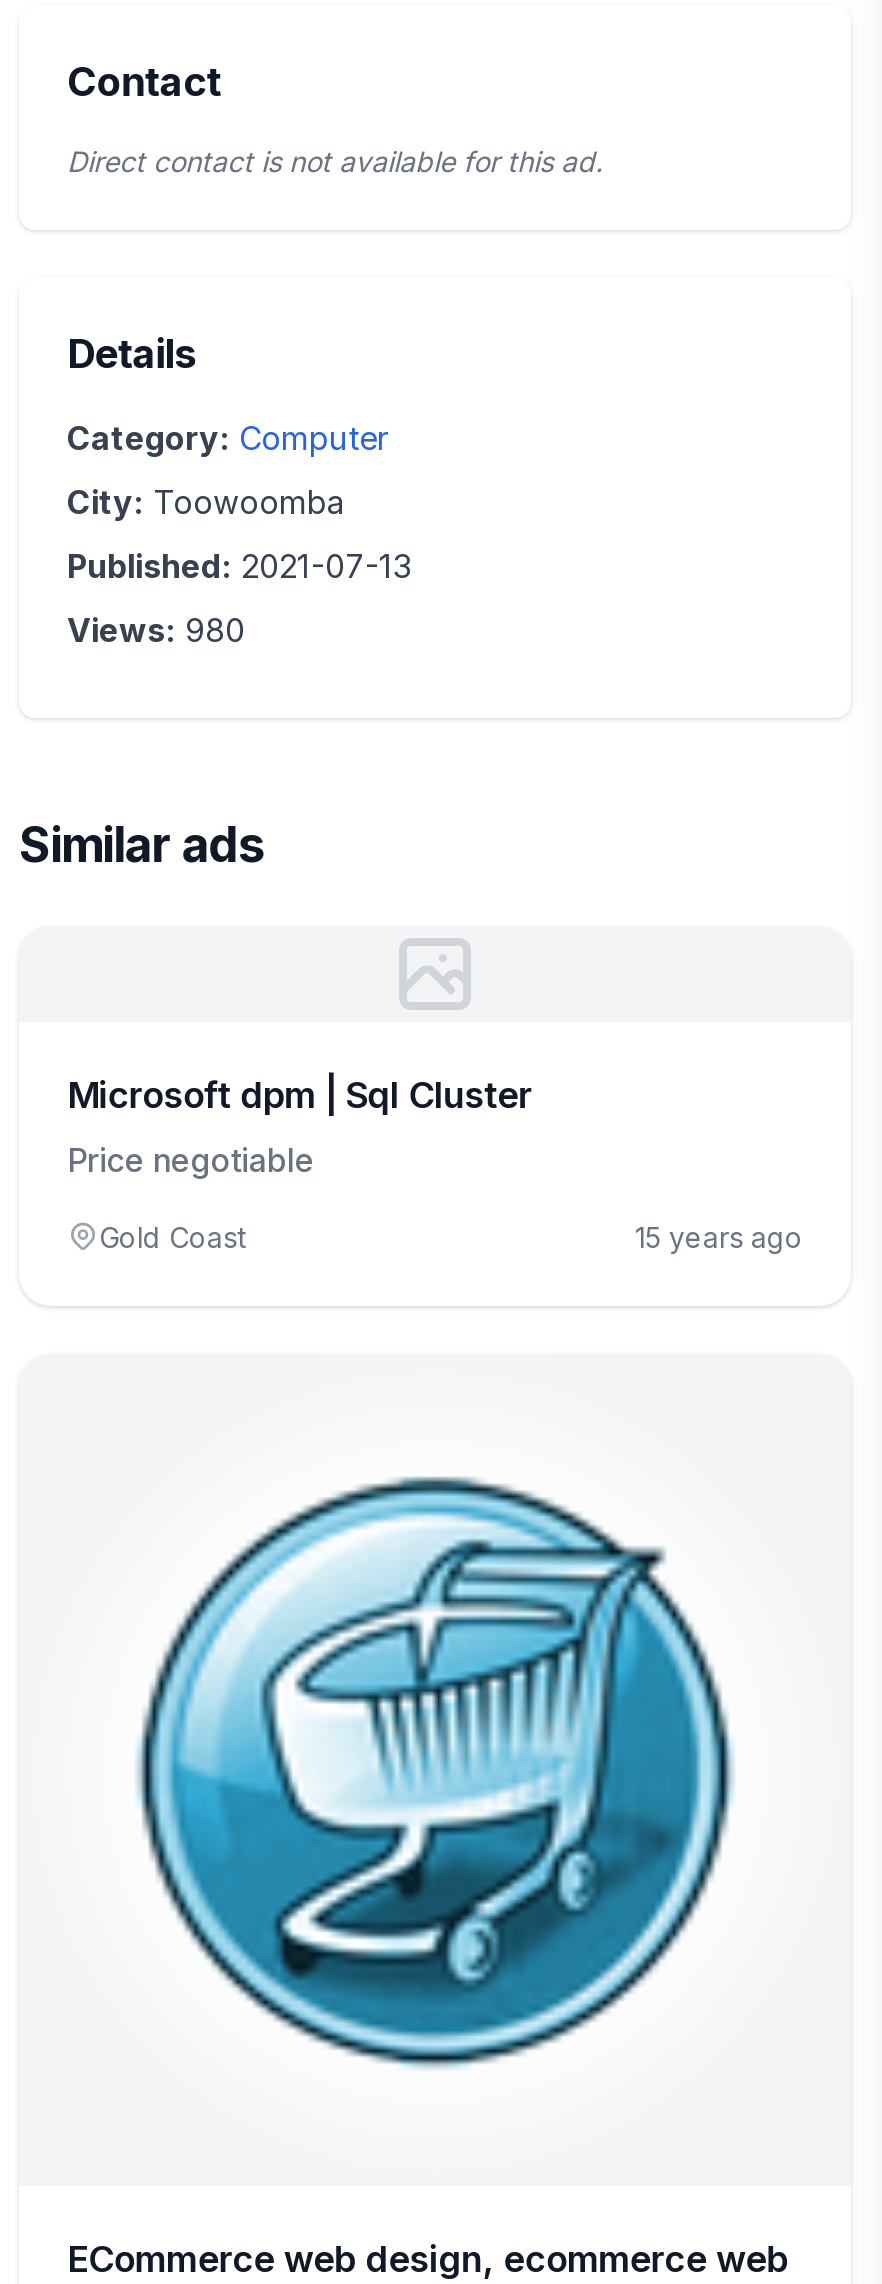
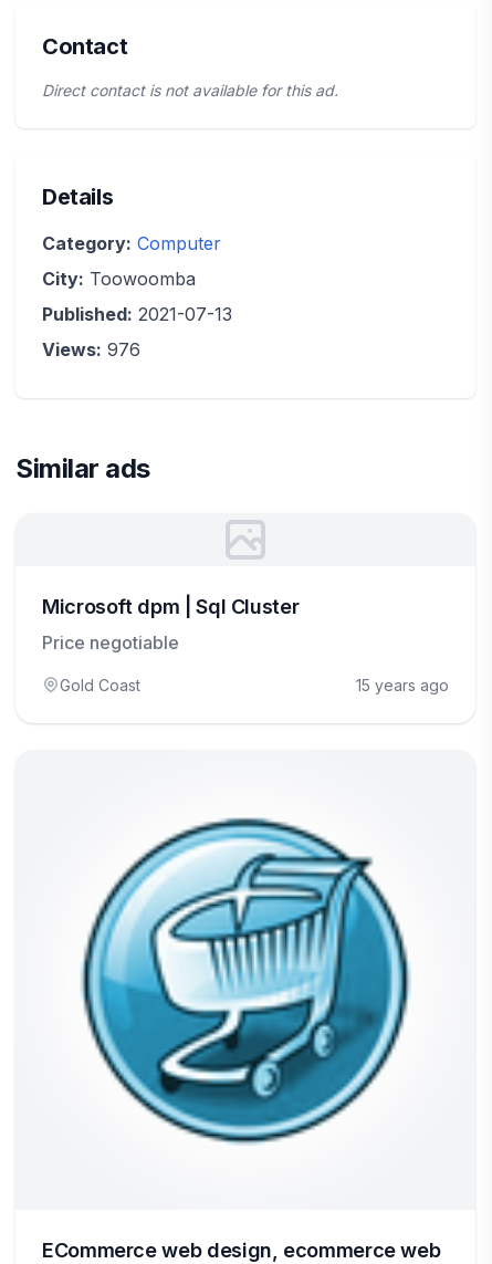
- Views: 980
+ Views: 976
